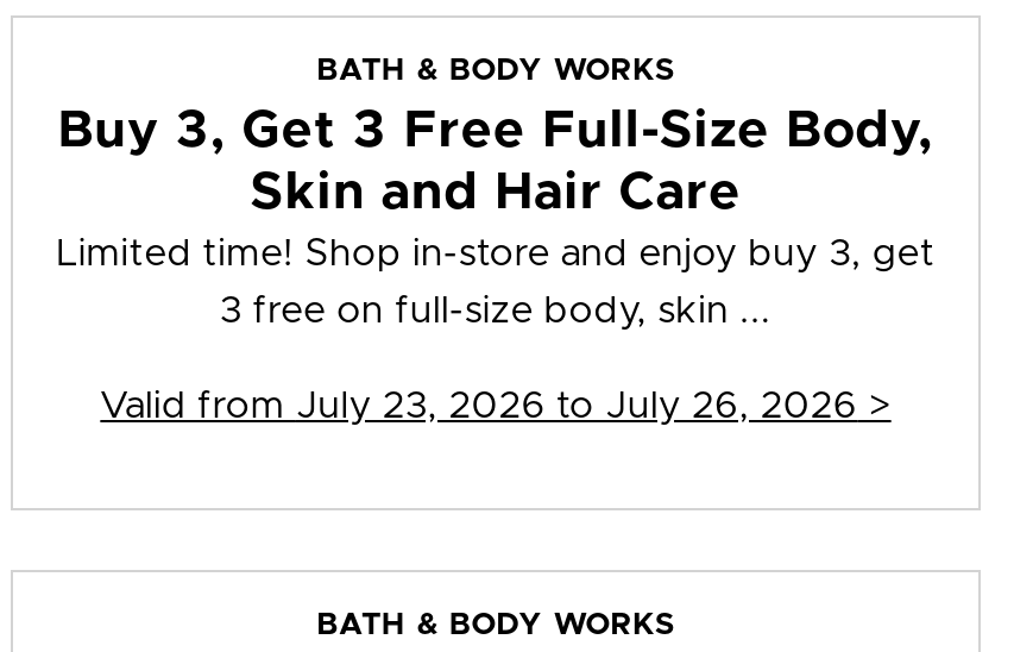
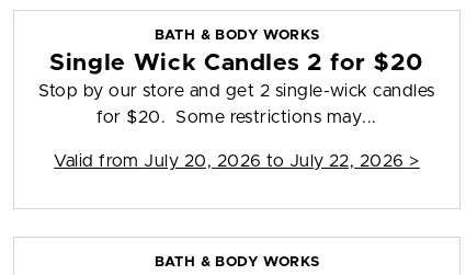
- Buy 3, Get 3 Free Full-Size Body,
- Skin and Hair Care
- Limited time! Shop in-store and enjoy buy 3, get
+ Single Wick Candles 2 for $20
+ Stop by our store and get 2 single-wick candles

- 3 free on full-size body, skin ...
+ for $20. Some restrictions may...

- Valid from July 23, 2026 to July 26, 2026 >
+ Valid from July 20, 2026 to July 22, 2026 >
